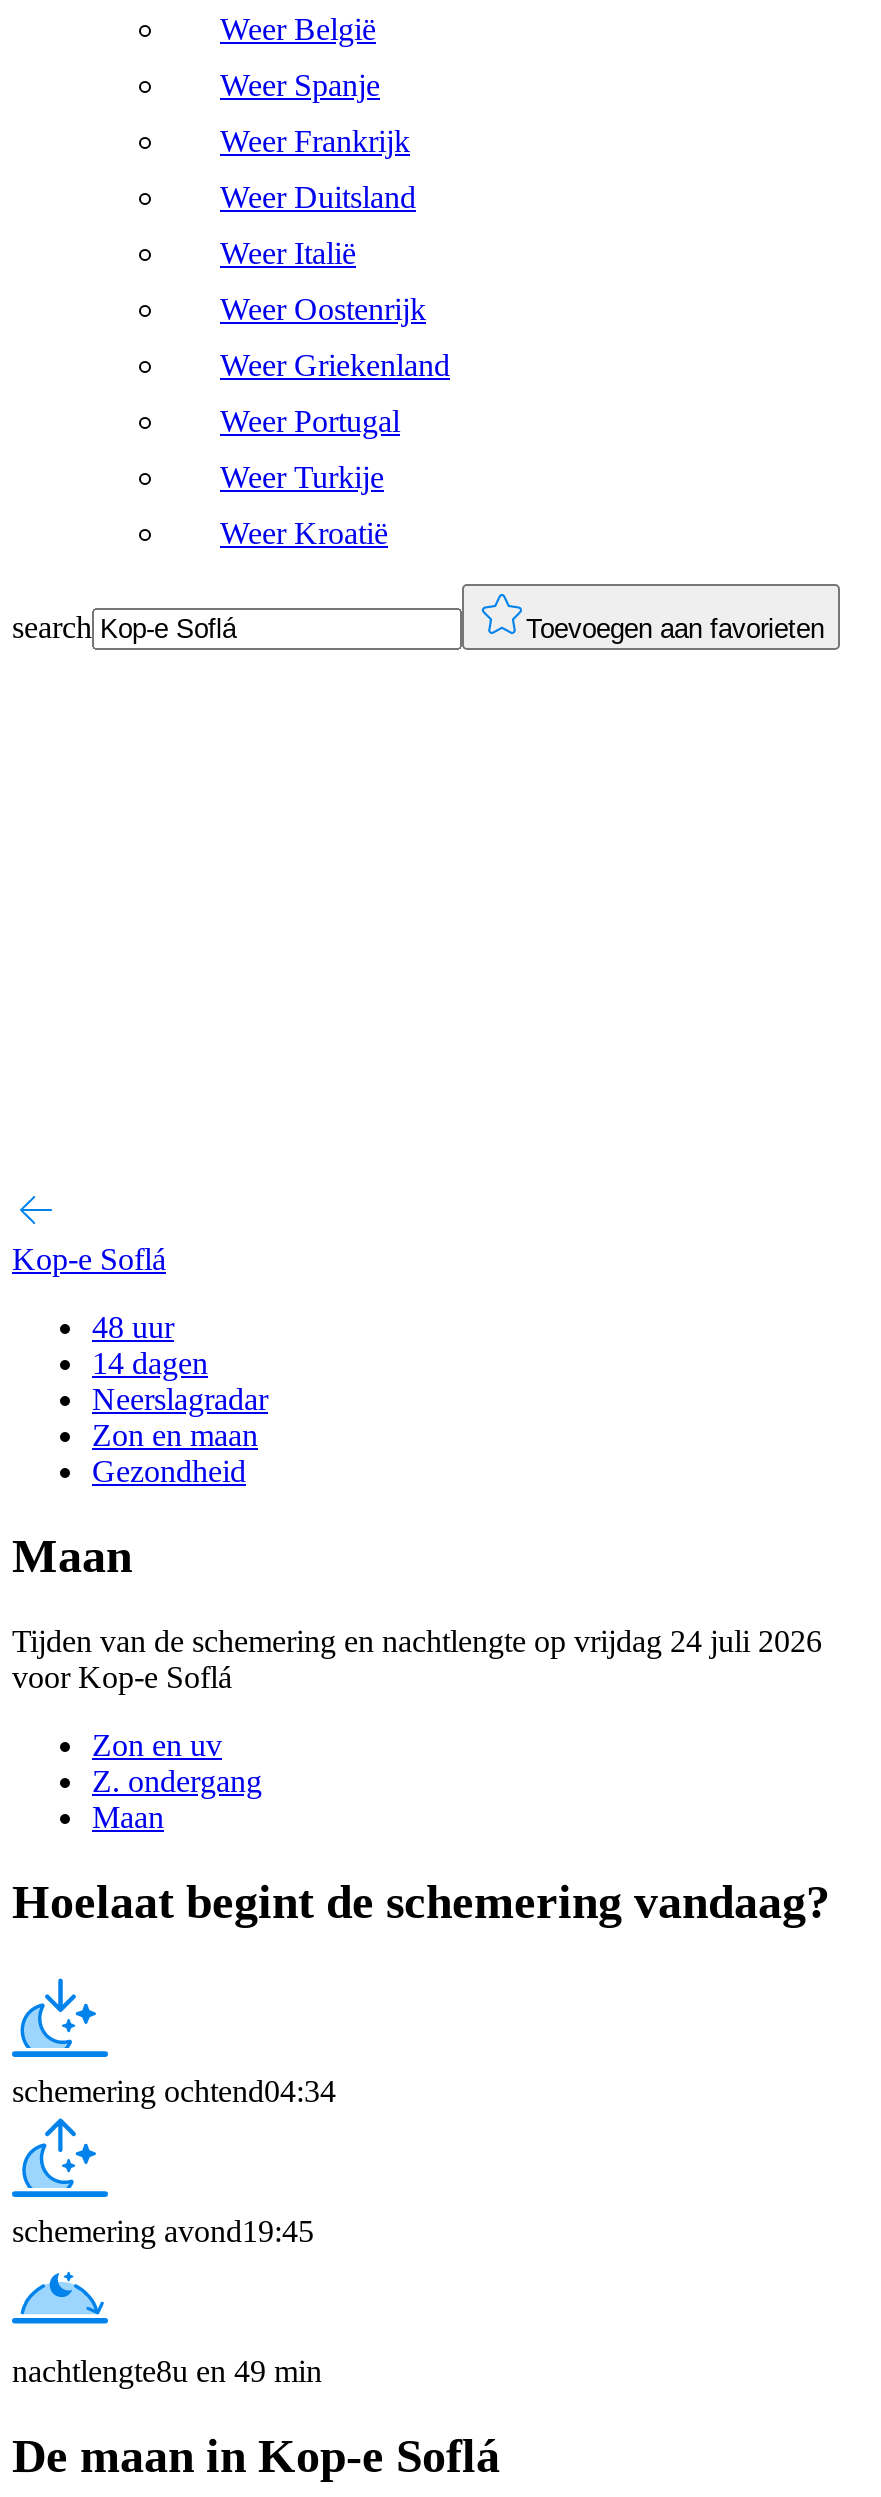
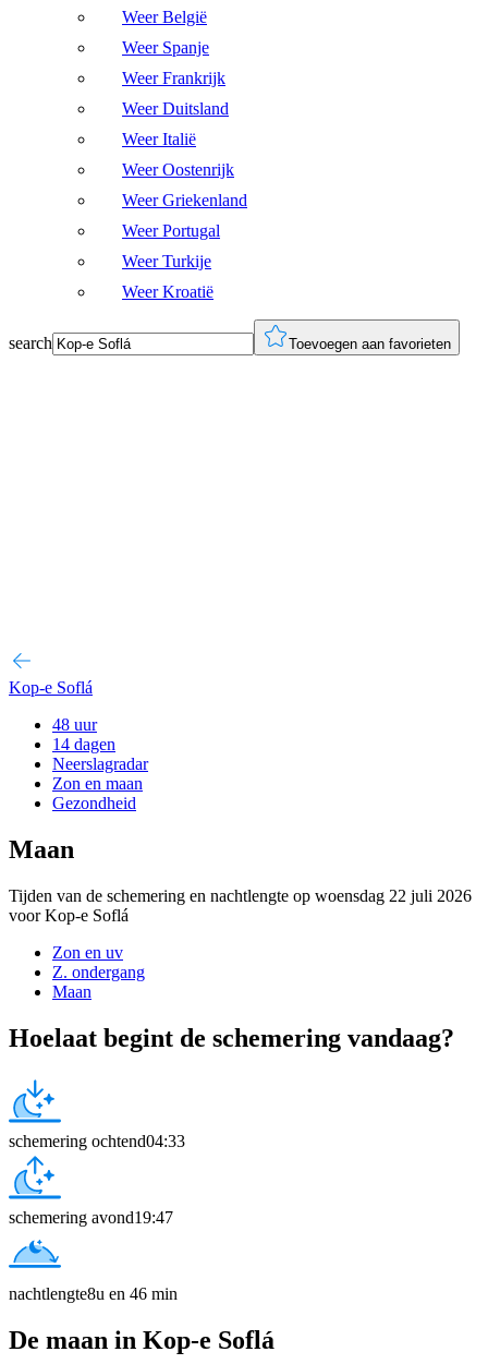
- Tijden van de schemering en nachtlengte op vrijdag 24 juli 2026
+ Tijden van de schemering en nachtlengte op woensdag 22 juli 2026

- schemering ochtend04:34
+ schemering ochtend04:33

- schemering avond19:45
+ schemering avond19:47

- nachtlengte8u en 49 min
+ nachtlengte8u en 46 min
